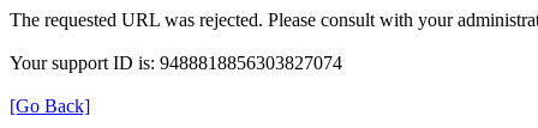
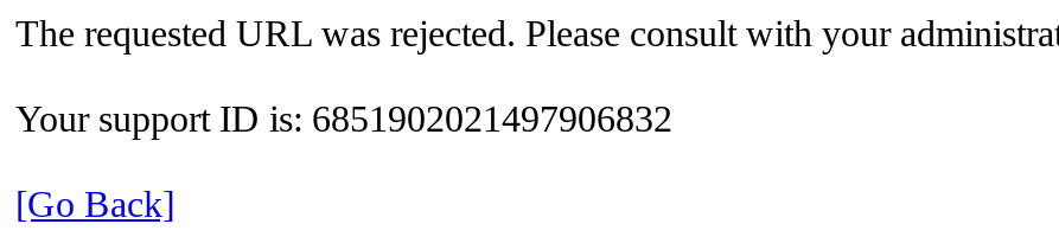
- Your support ID is: 9488818856303827074
+ Your support ID is: 6851902021497906832
